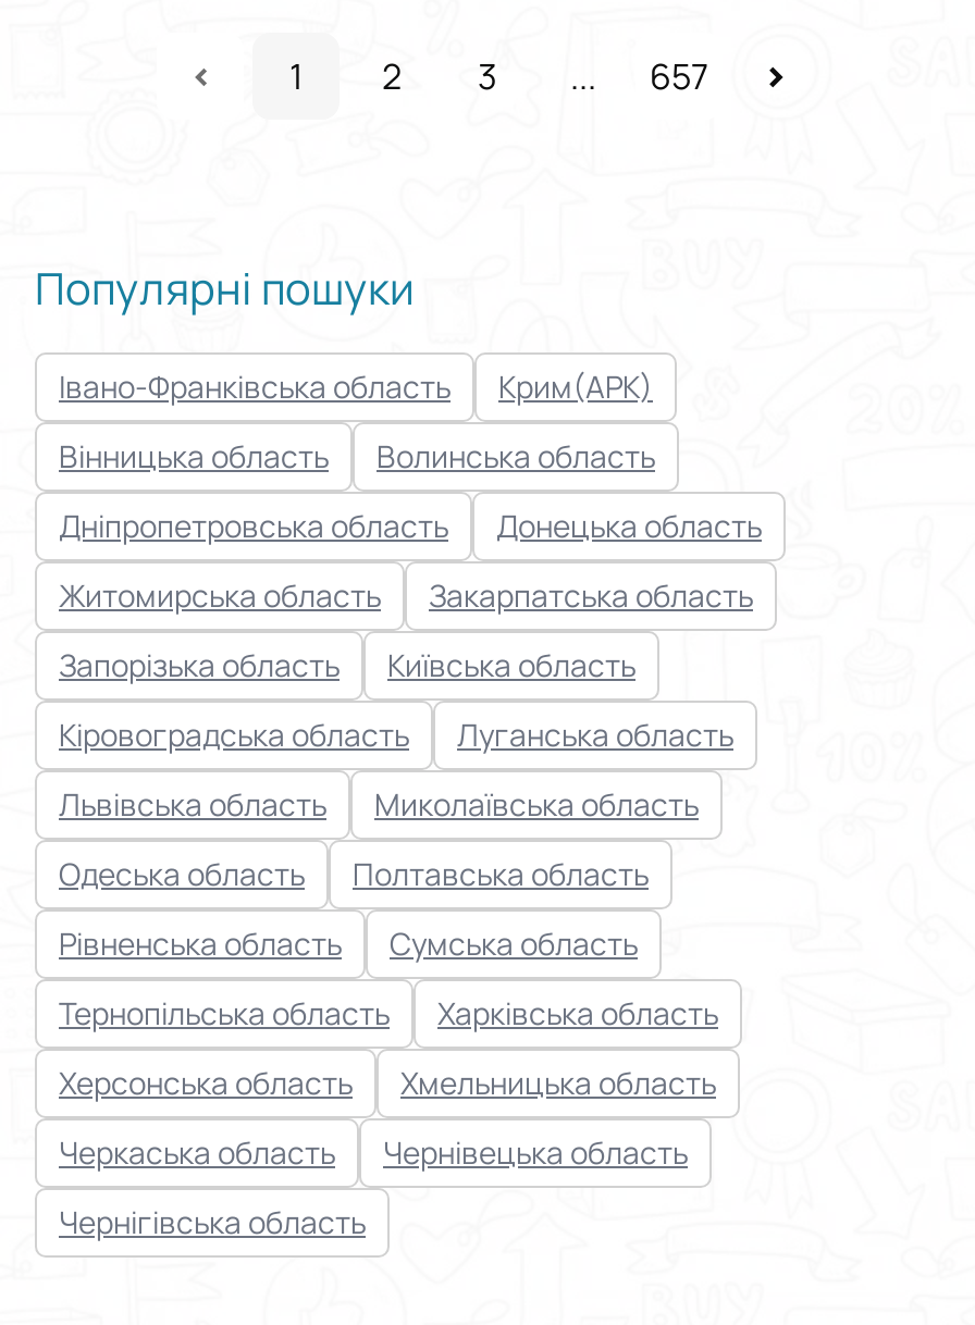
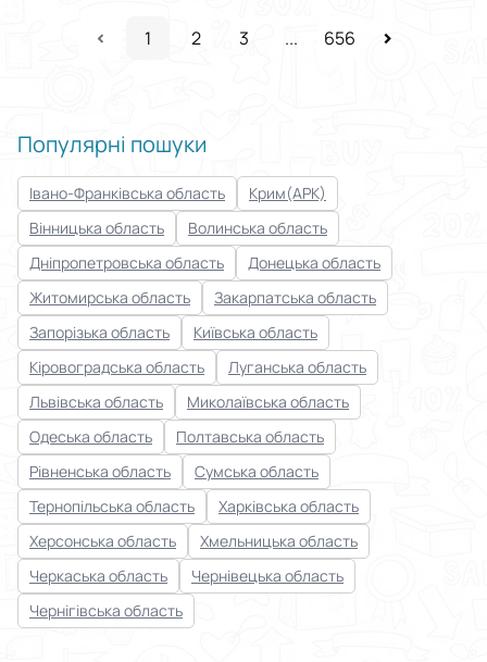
- 657
+ 656
